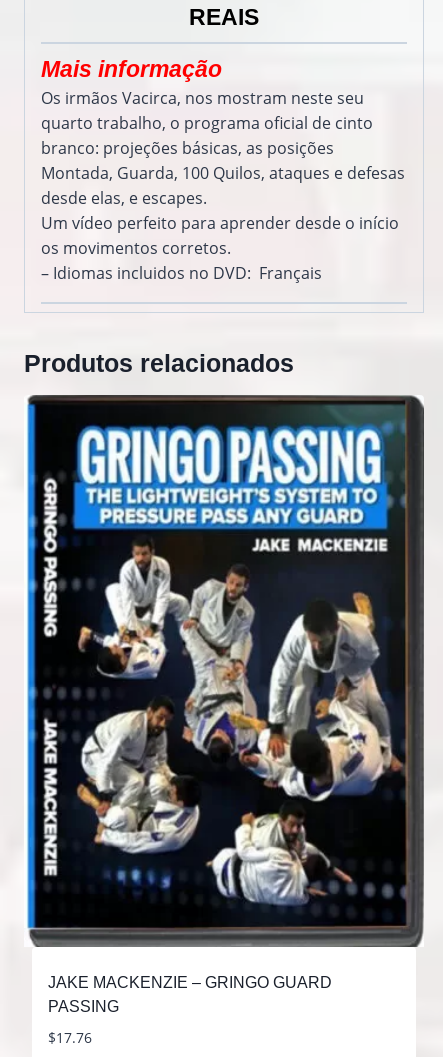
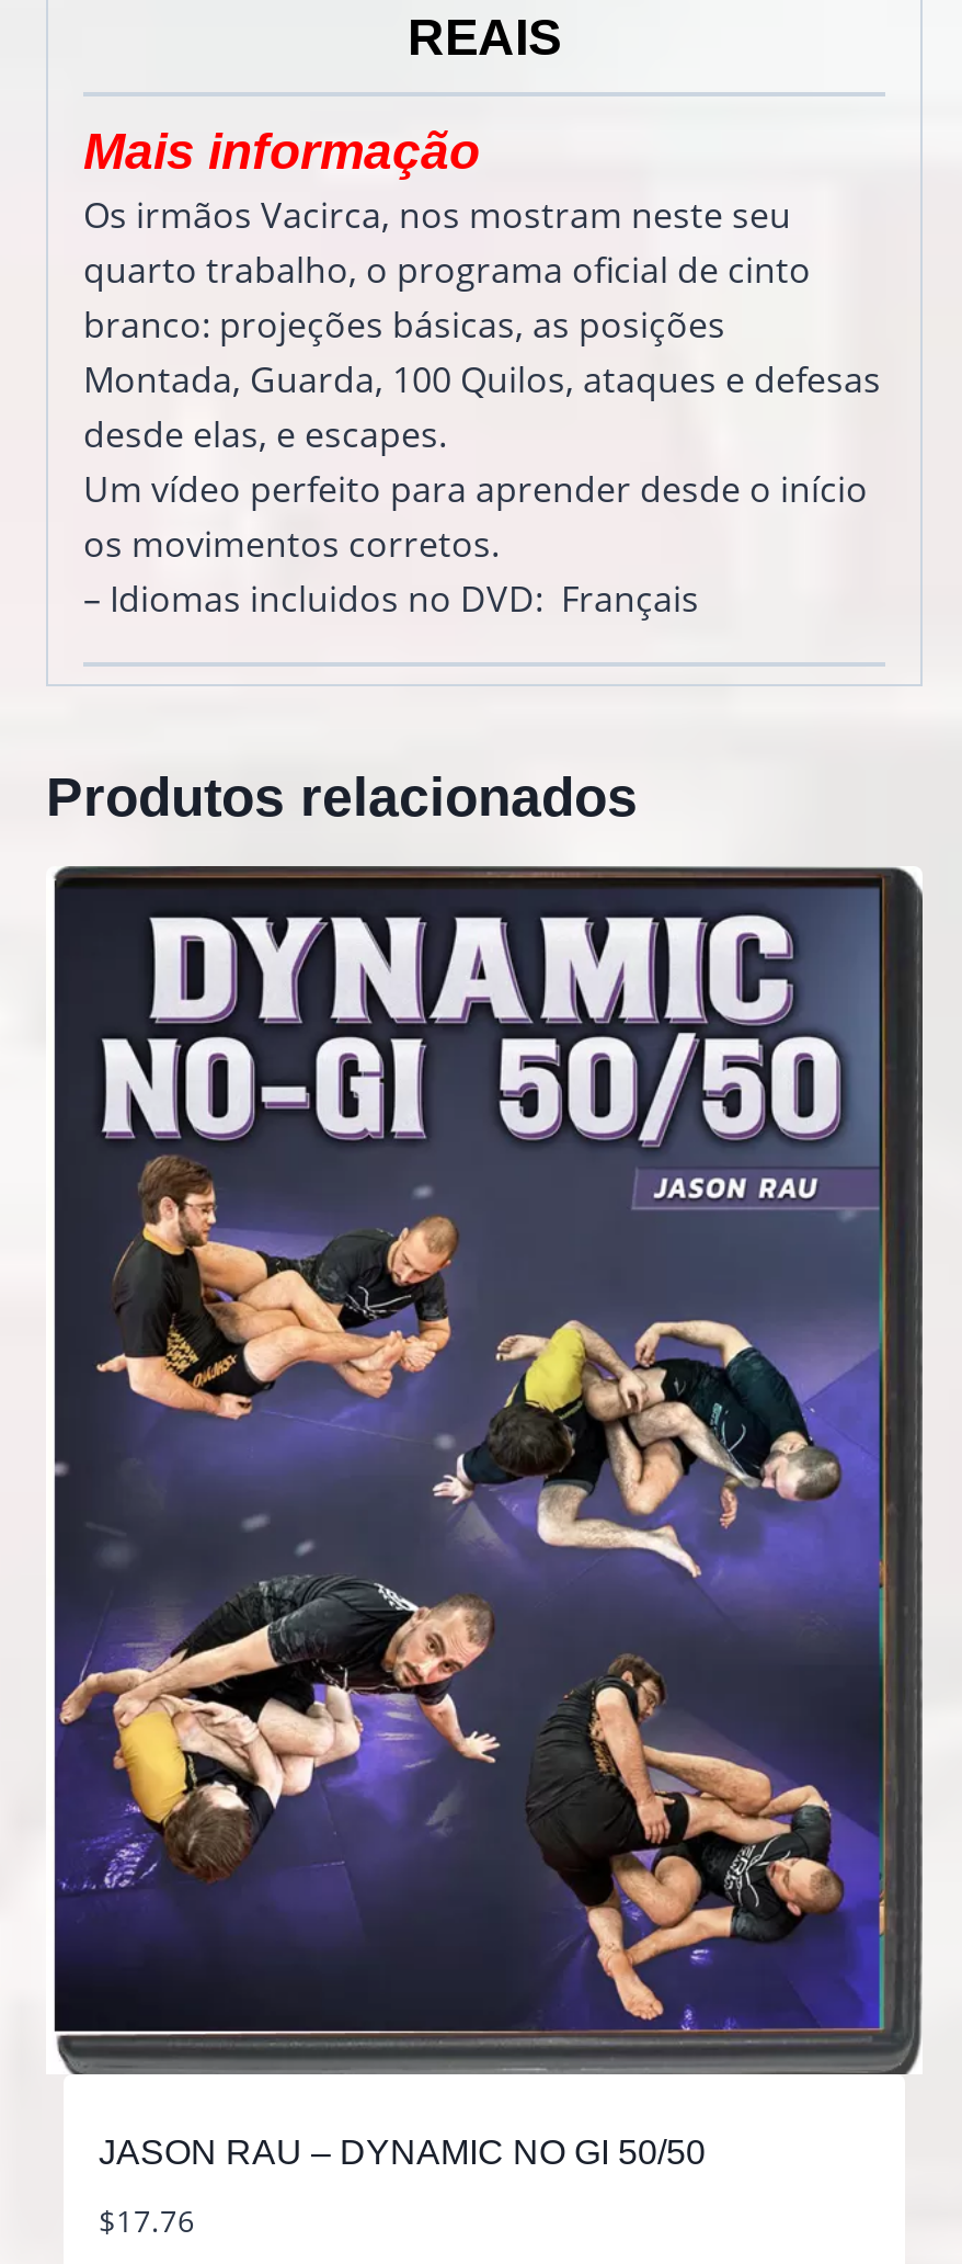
- [image]
+ [image]

- JAKE MACKENZIE – GRINGO GUARD
- PASSING
+ JASON RAU – DYNAMIC NO GI 50/50
